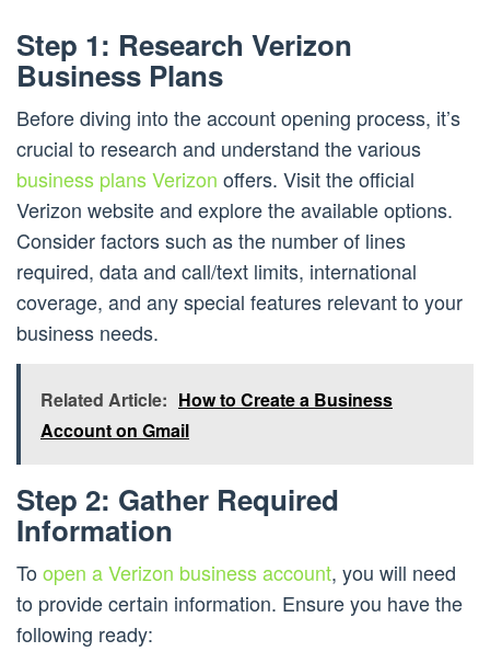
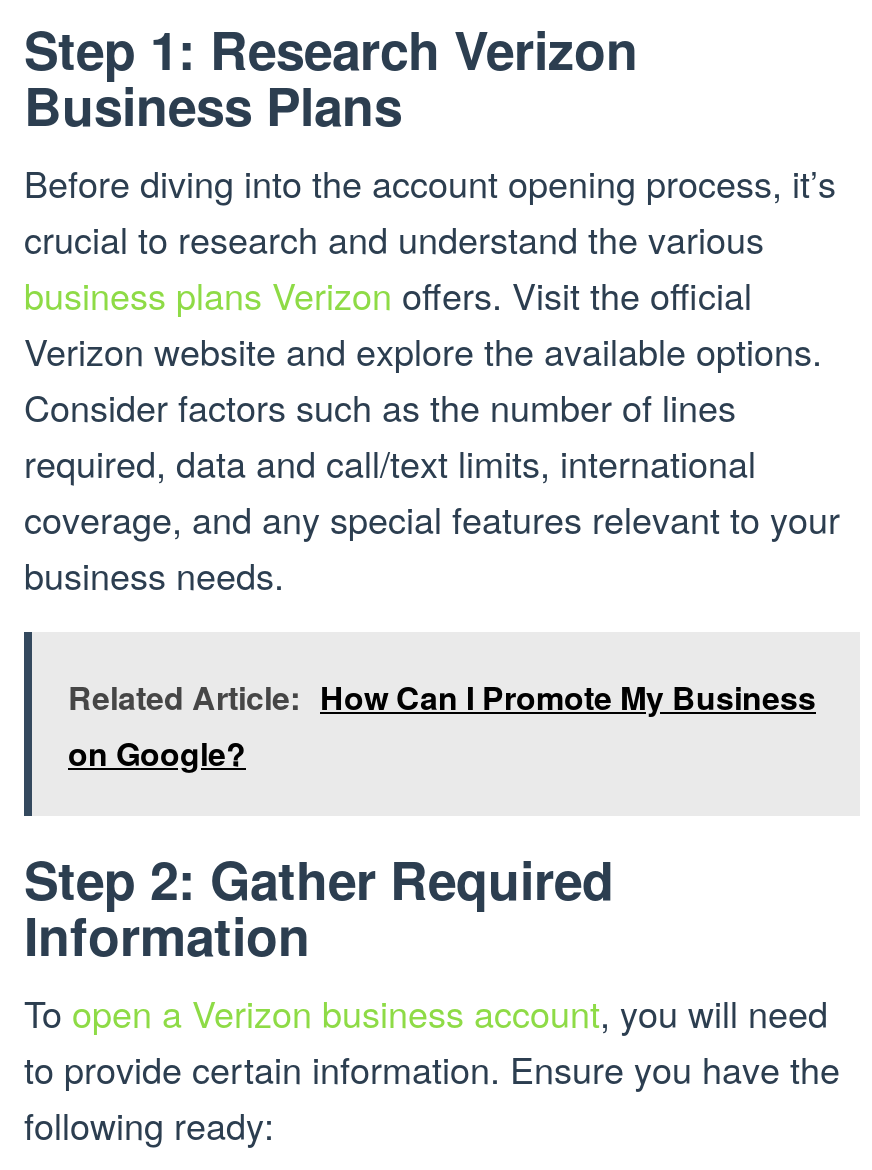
- Related Article: How to Create a Business
- Account on Gmail
+ Related Article: How Can I Promote My Business
+ on Google?
